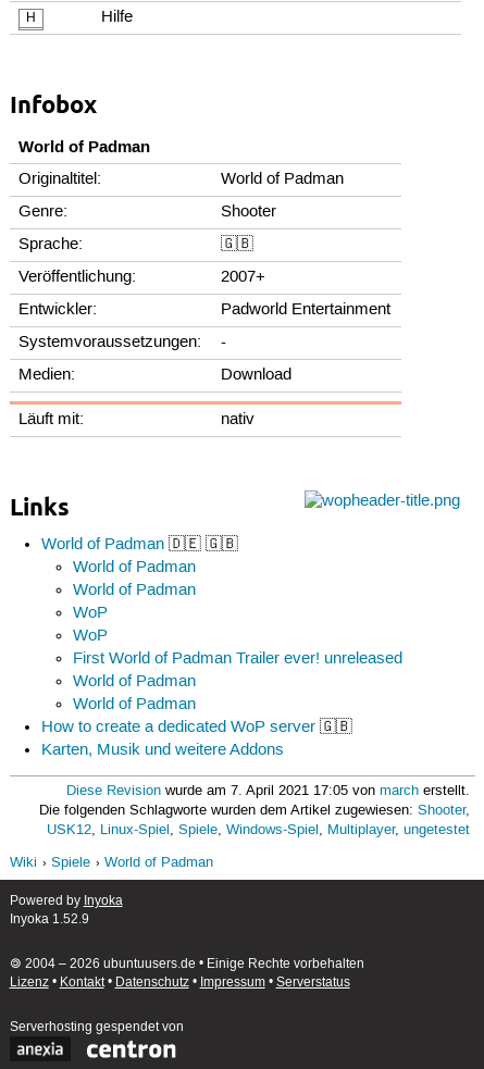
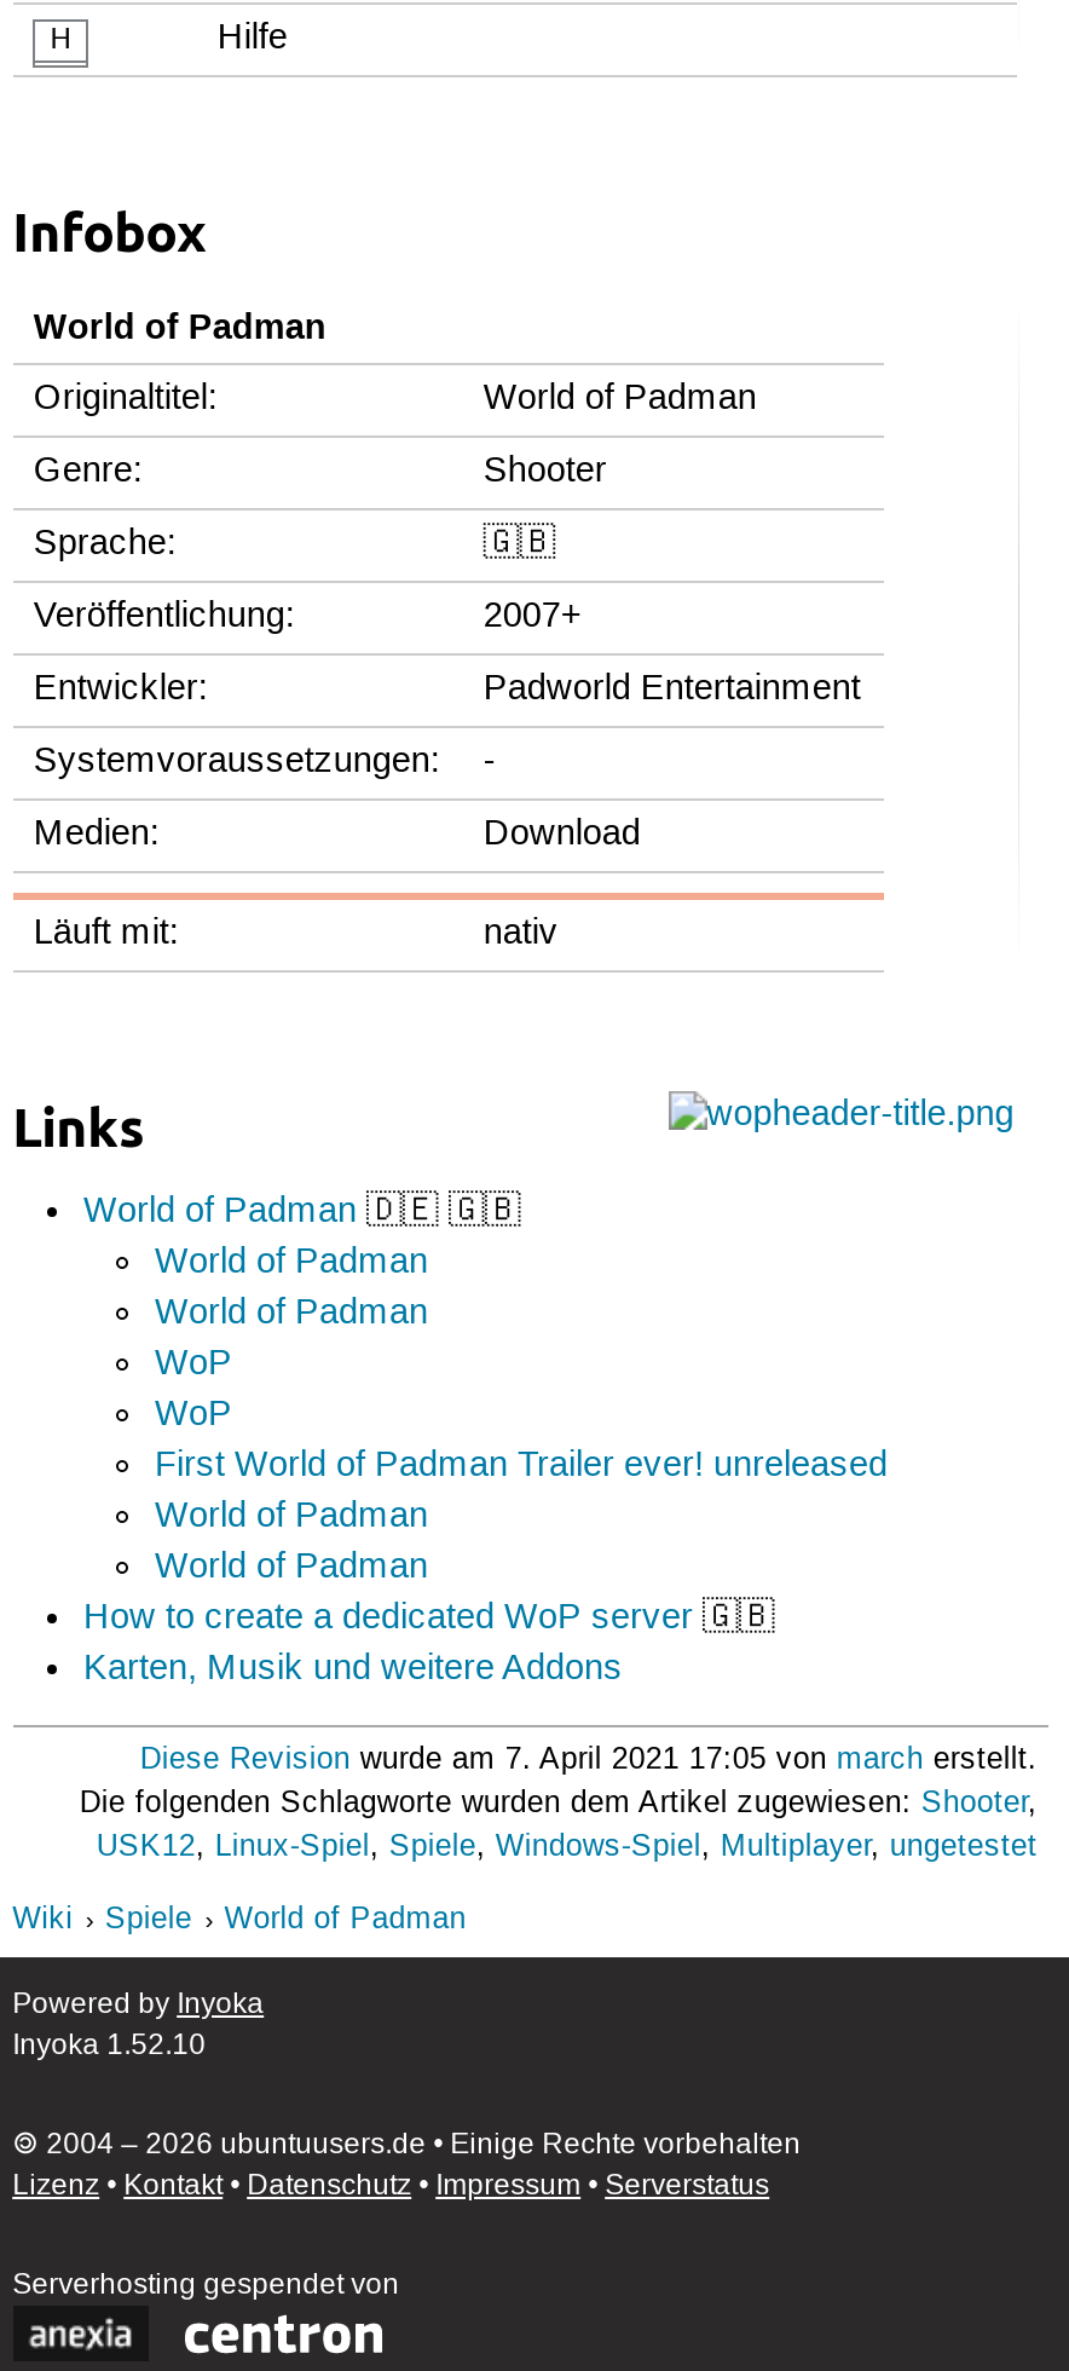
- Inyoka 1.52.9
+ Inyoka 1.52.10
